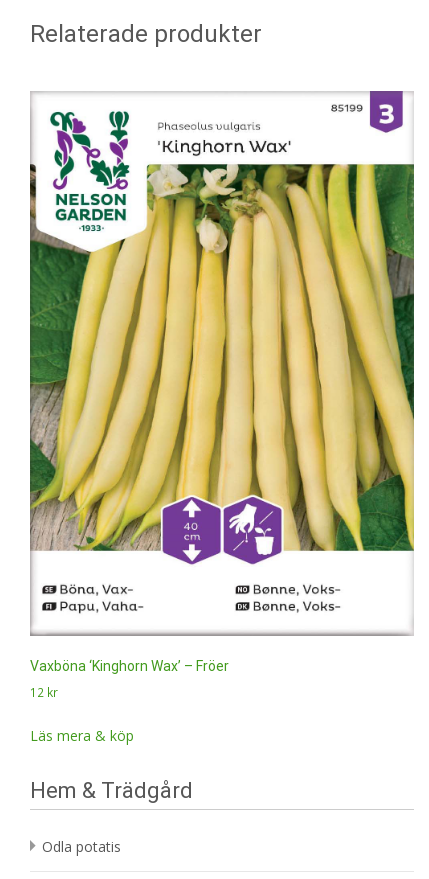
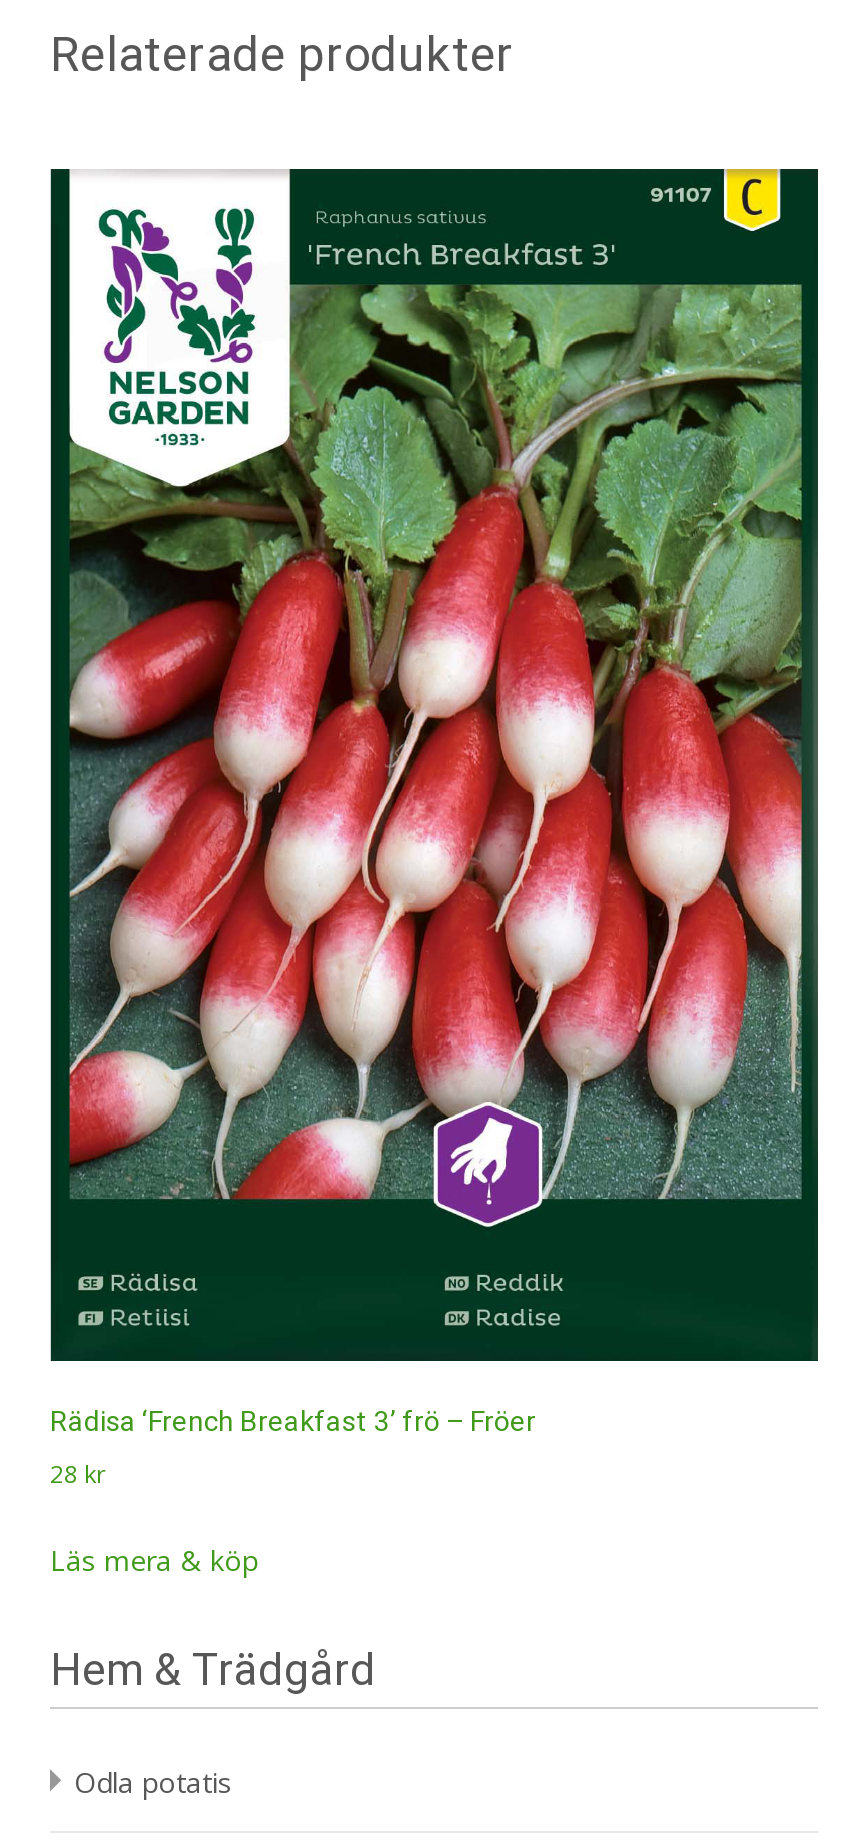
- [image]
- Vaxböna ‘Kinghorn Wax’ – Fröer
+ [image]
+ Rädisa ‘French Breakfast 3’ frö – Fröer

- 12 kr
+ 28 kr
